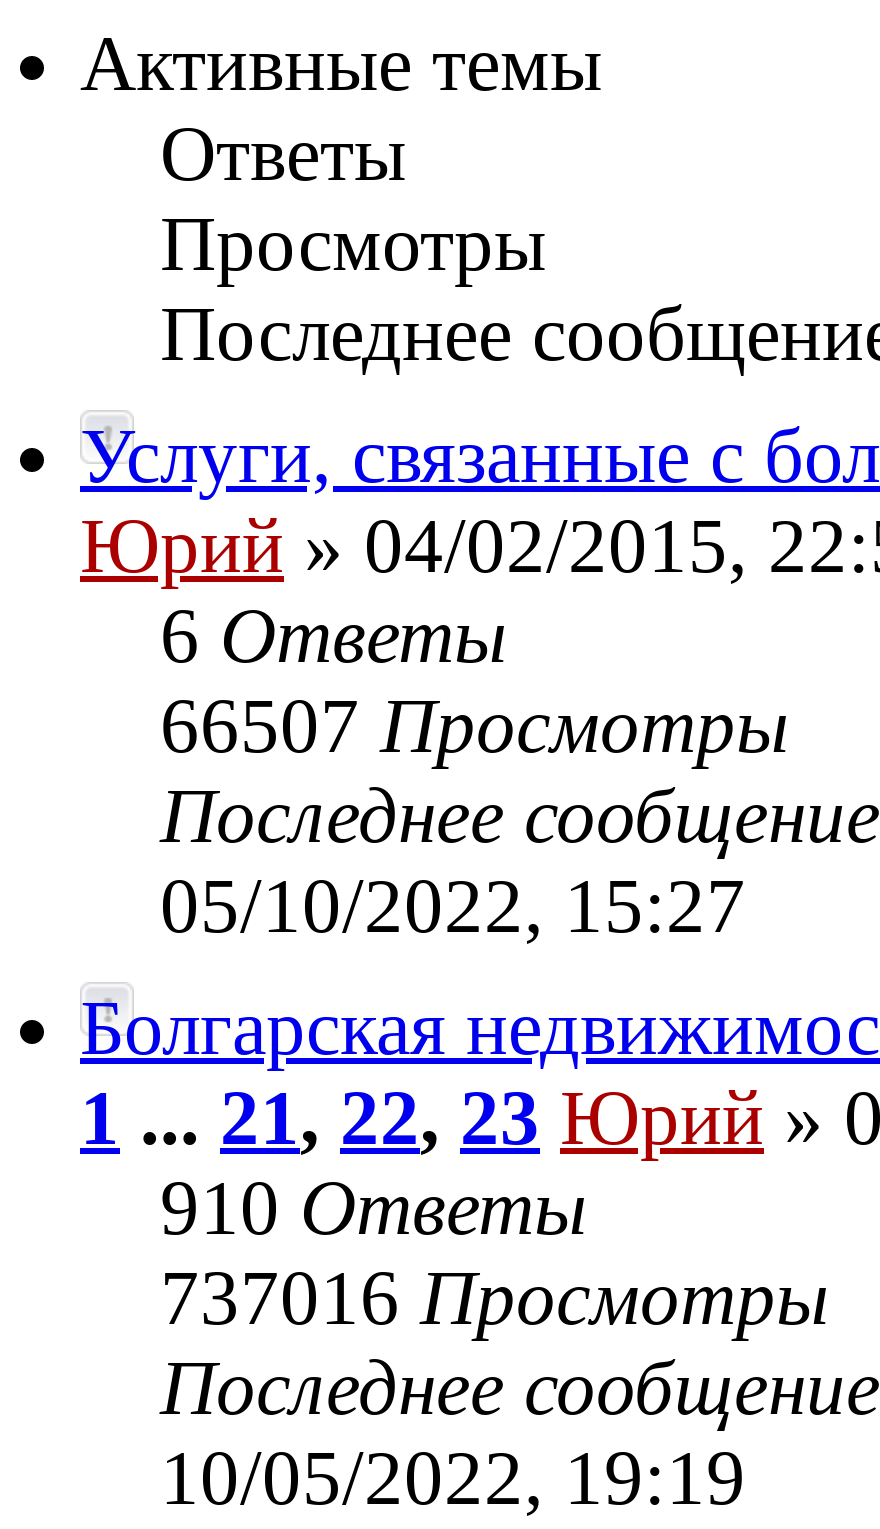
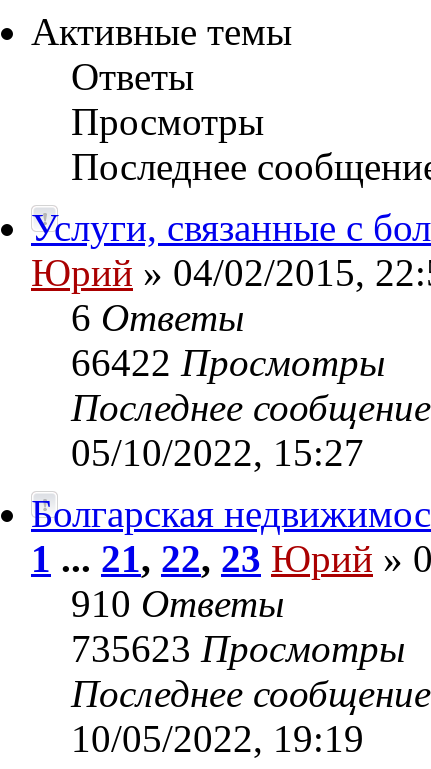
- 66507 Просмотры
+ 66422 Просмотры

- 737016 Просмотры
+ 735623 Просмотры
